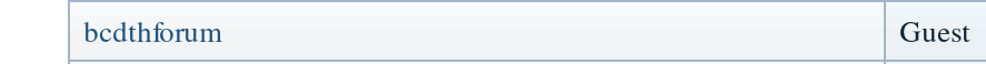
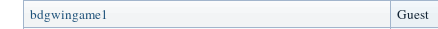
- bcdthforum
+ bdgwingame1
